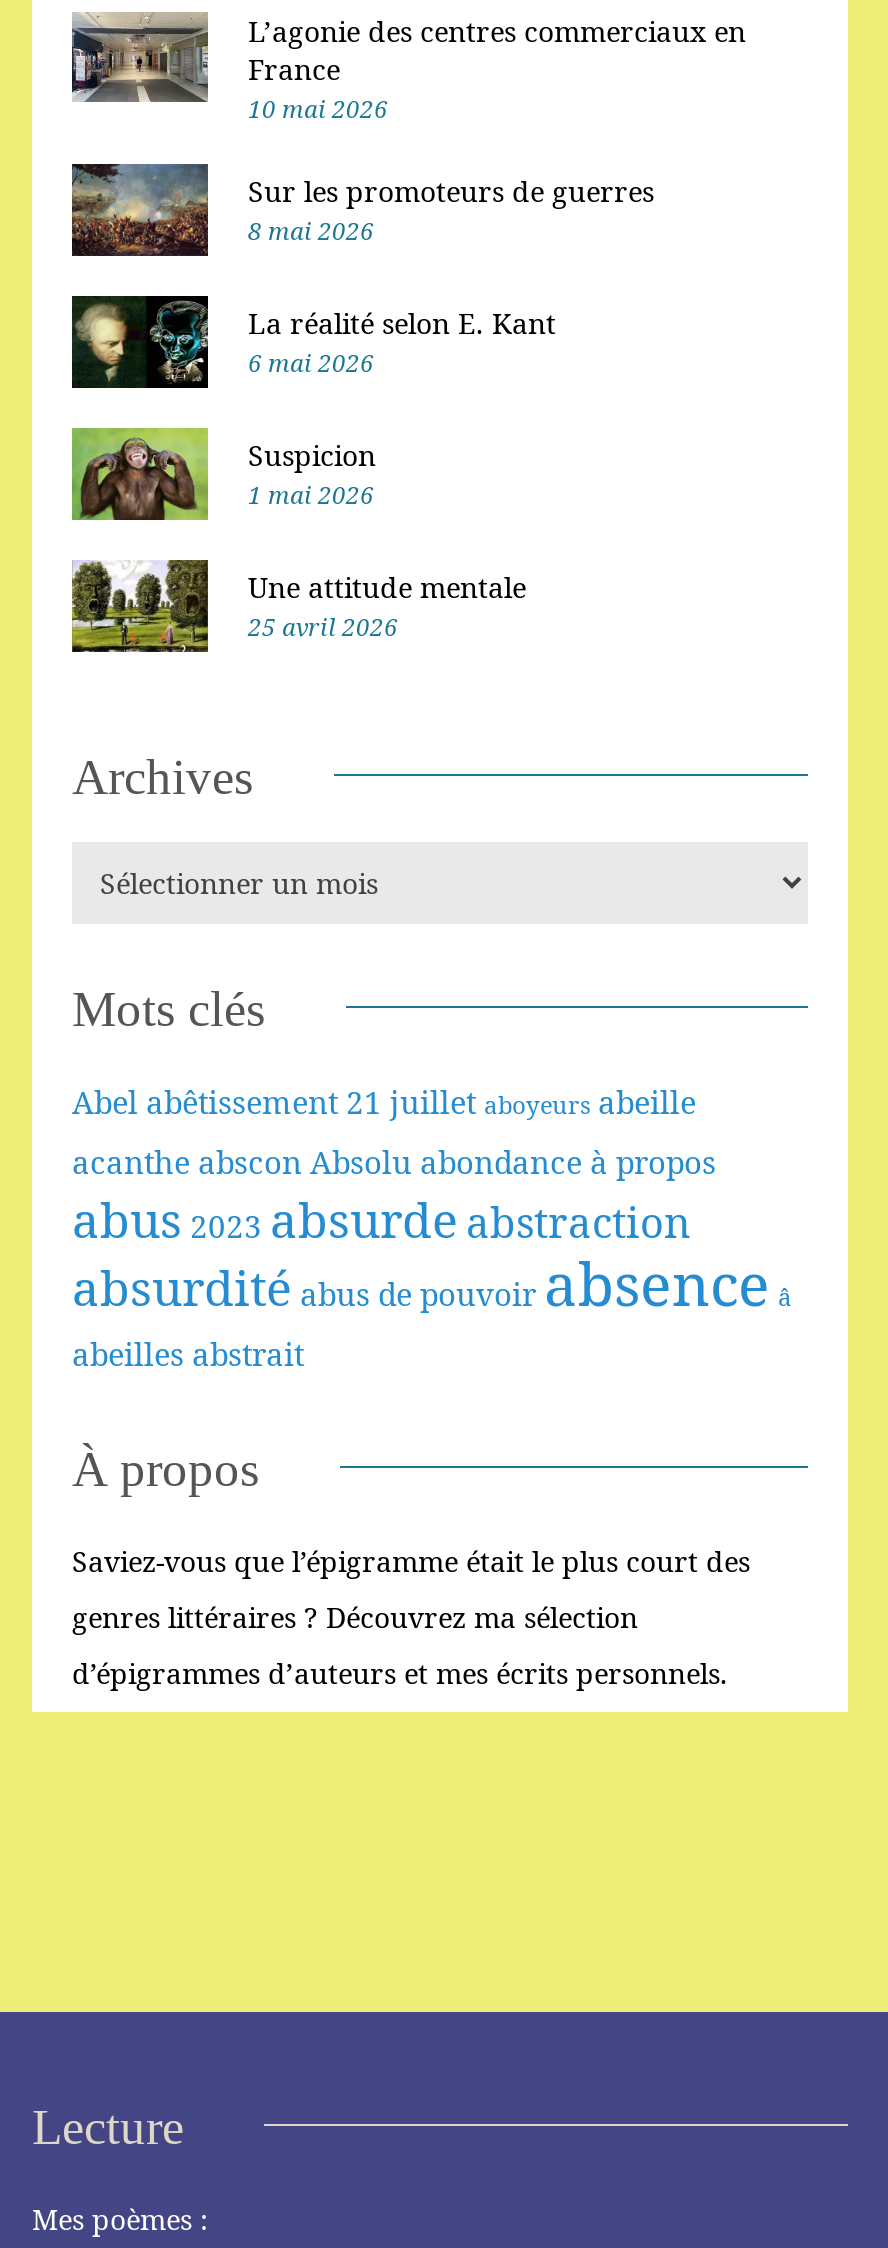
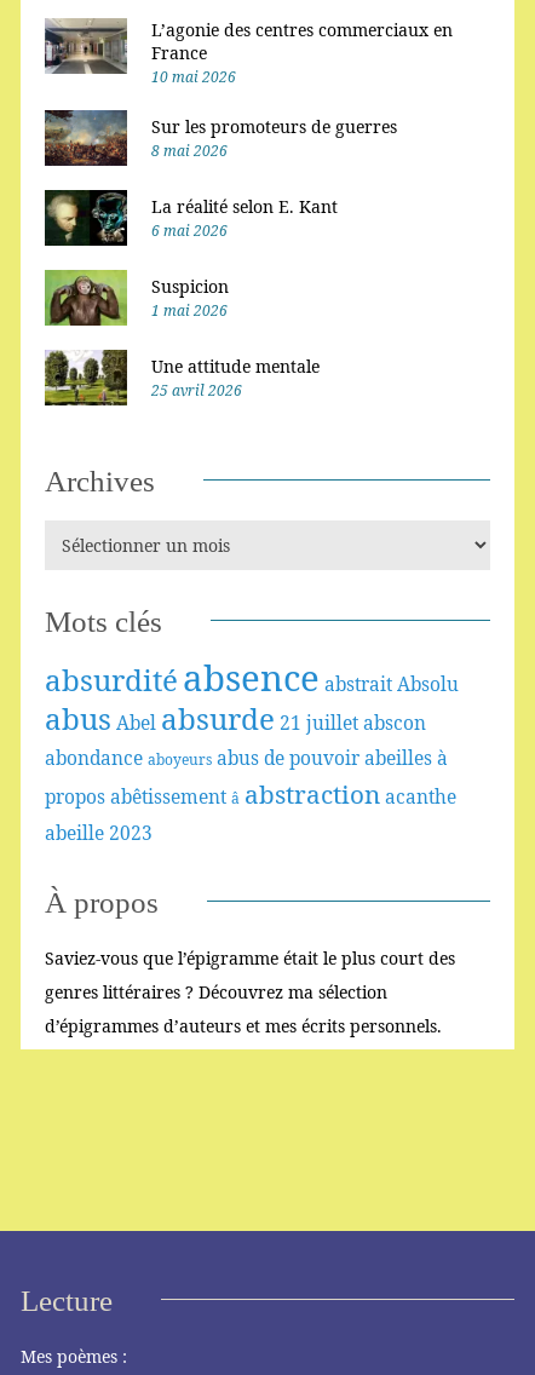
- Abel abêtissement 21 juillet aboyeurs abeille
- acanthe abscon Absolu abondance à propos
- abus 2023 absurde abstraction
- absurdité abus de pouvoir absence â
- abeilles abstrait
+ absurdité absence abstrait Absolu
+ abus Abel absurde 21 juillet abscon
+ abondance aboyeurs abus de pouvoir abeilles à
+ propos abêtissement â abstraction acanthe
+ abeille 2023
